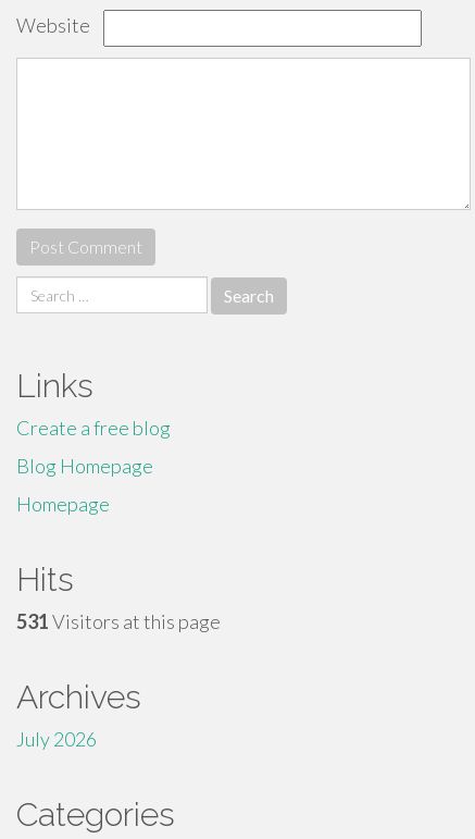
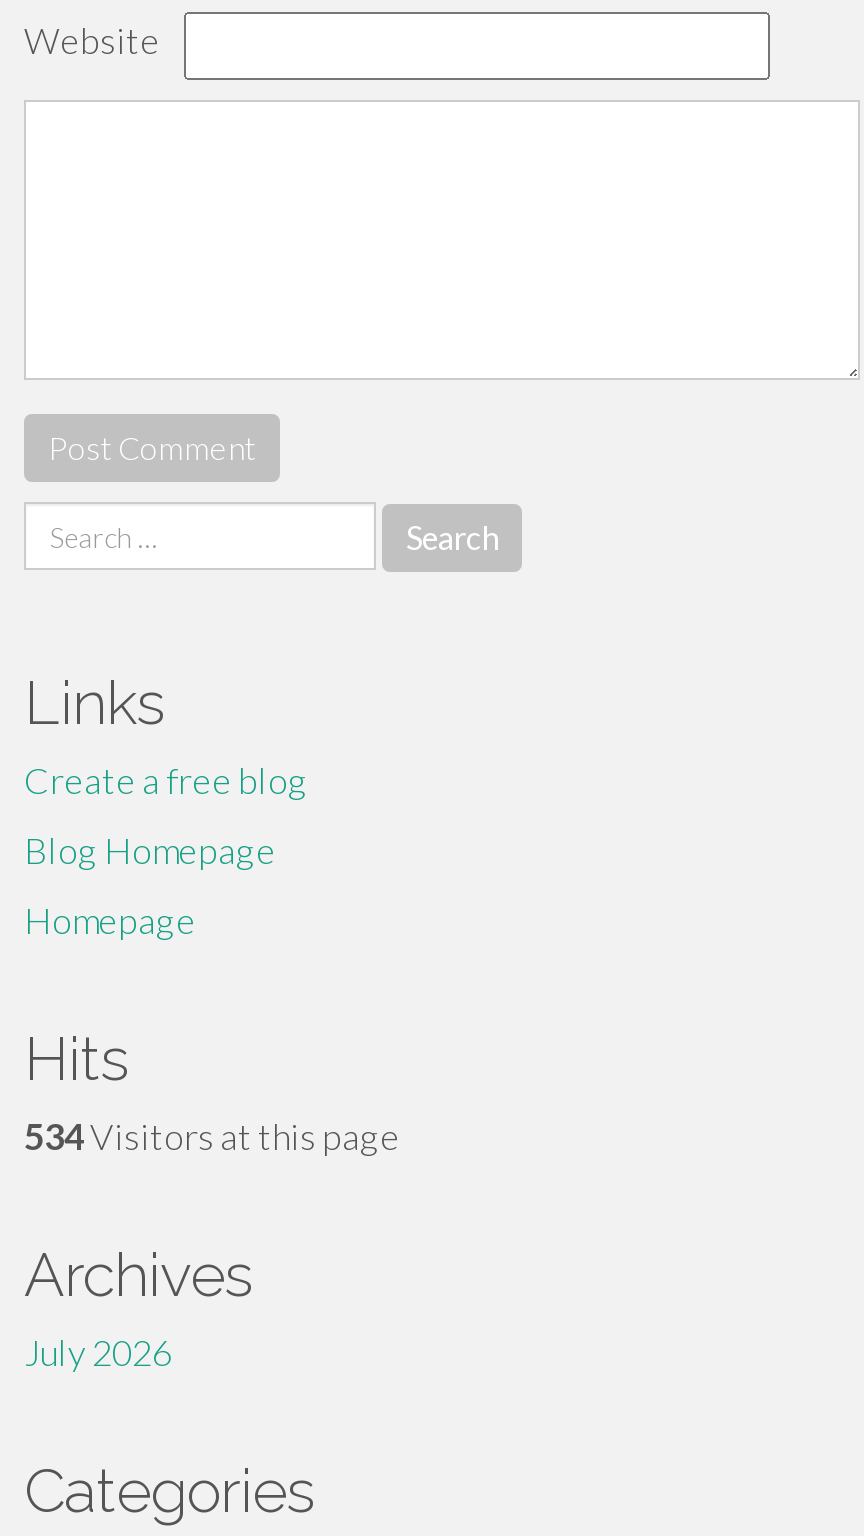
- 531Visitors at this page
+ 534Visitors at this page
